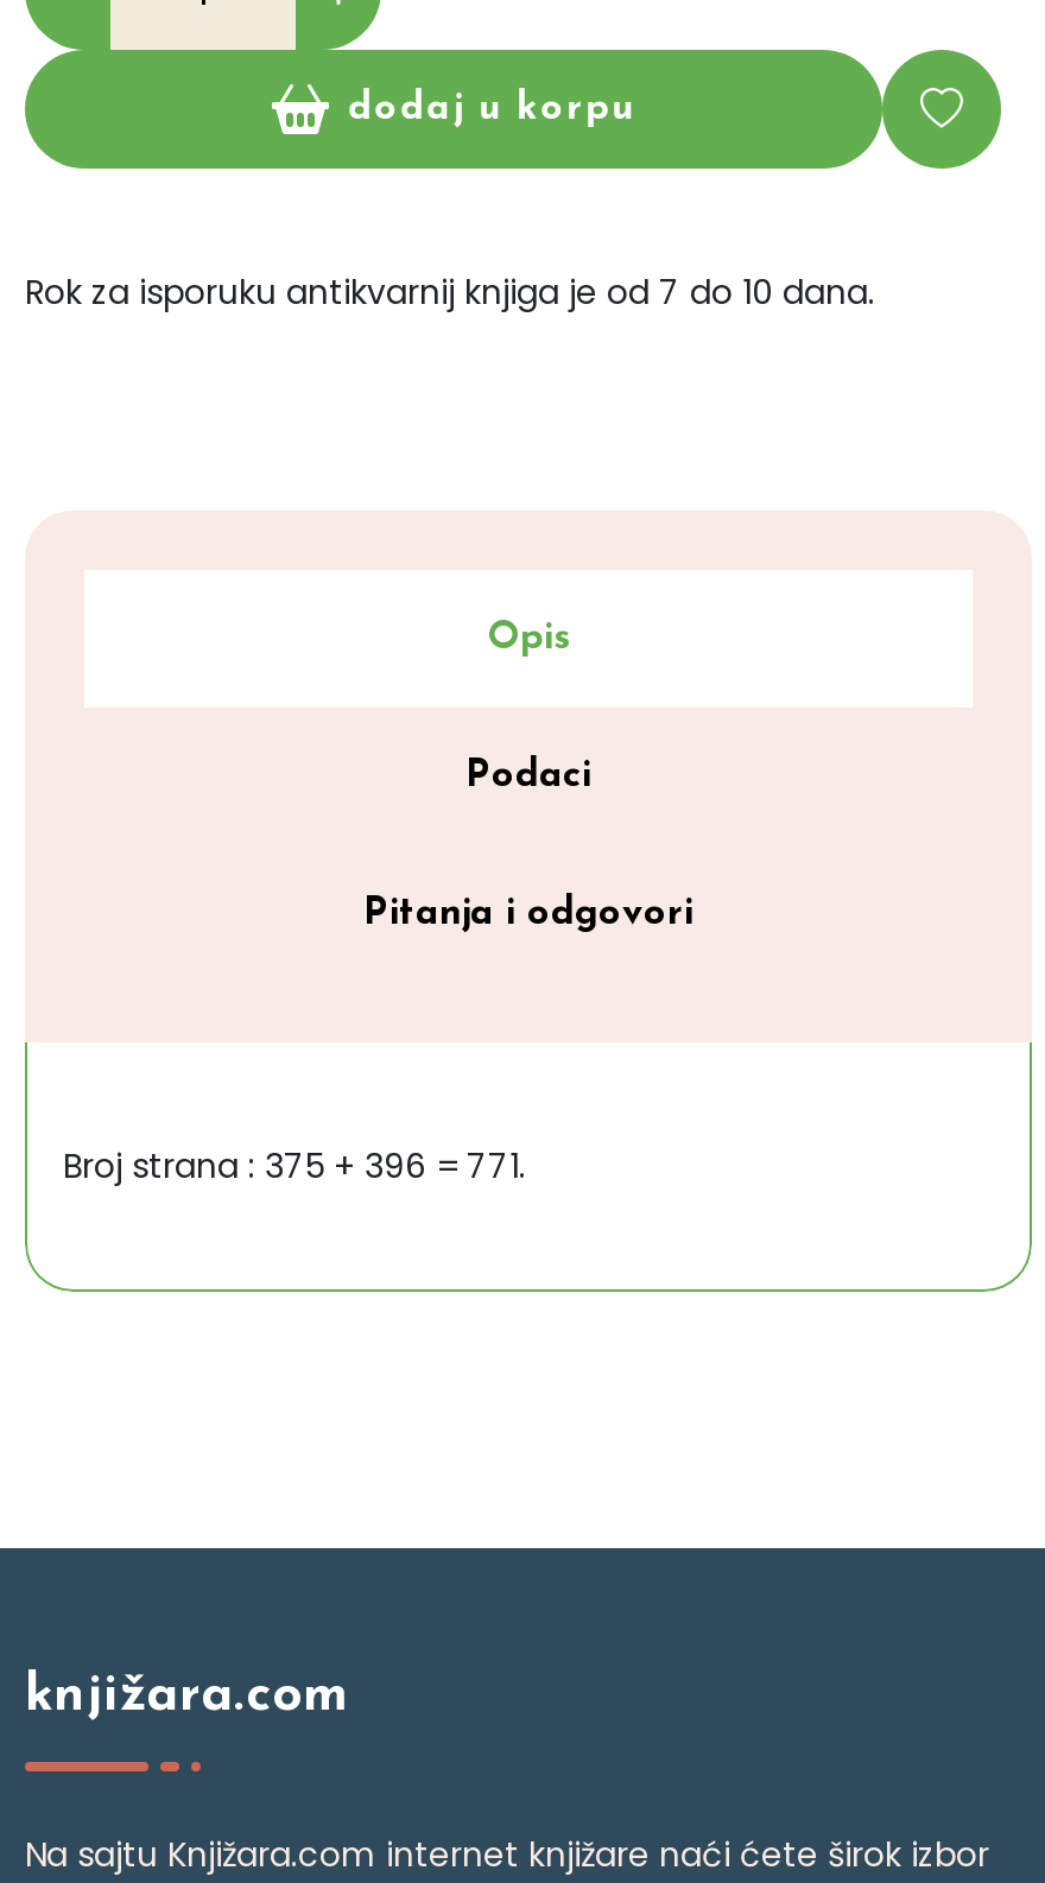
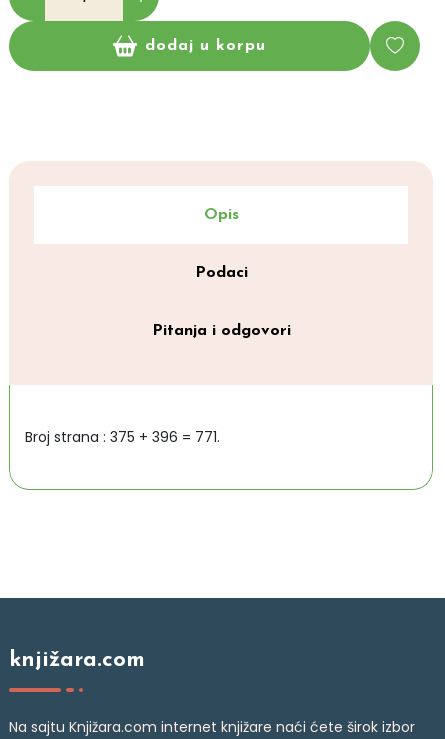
- Rok za isporuku antikvarnij knjiga je od 7 do 10 dana.
